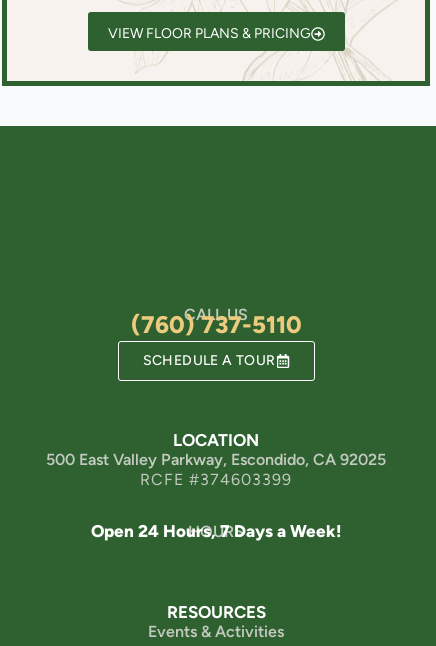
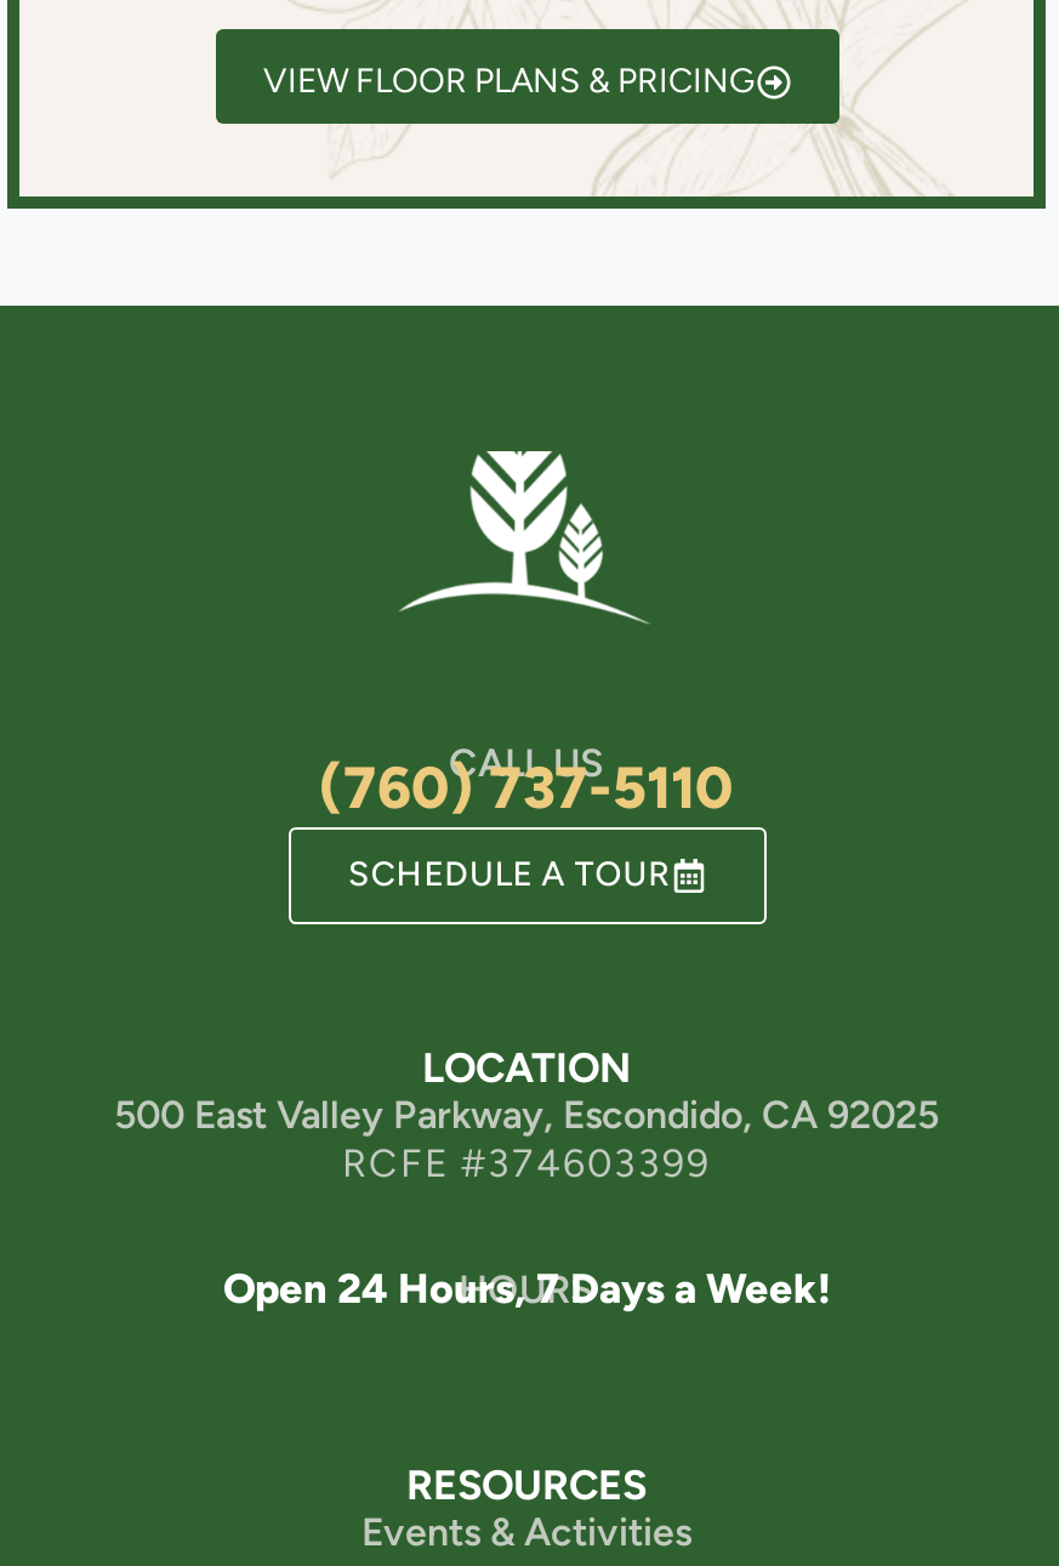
+ [image]
